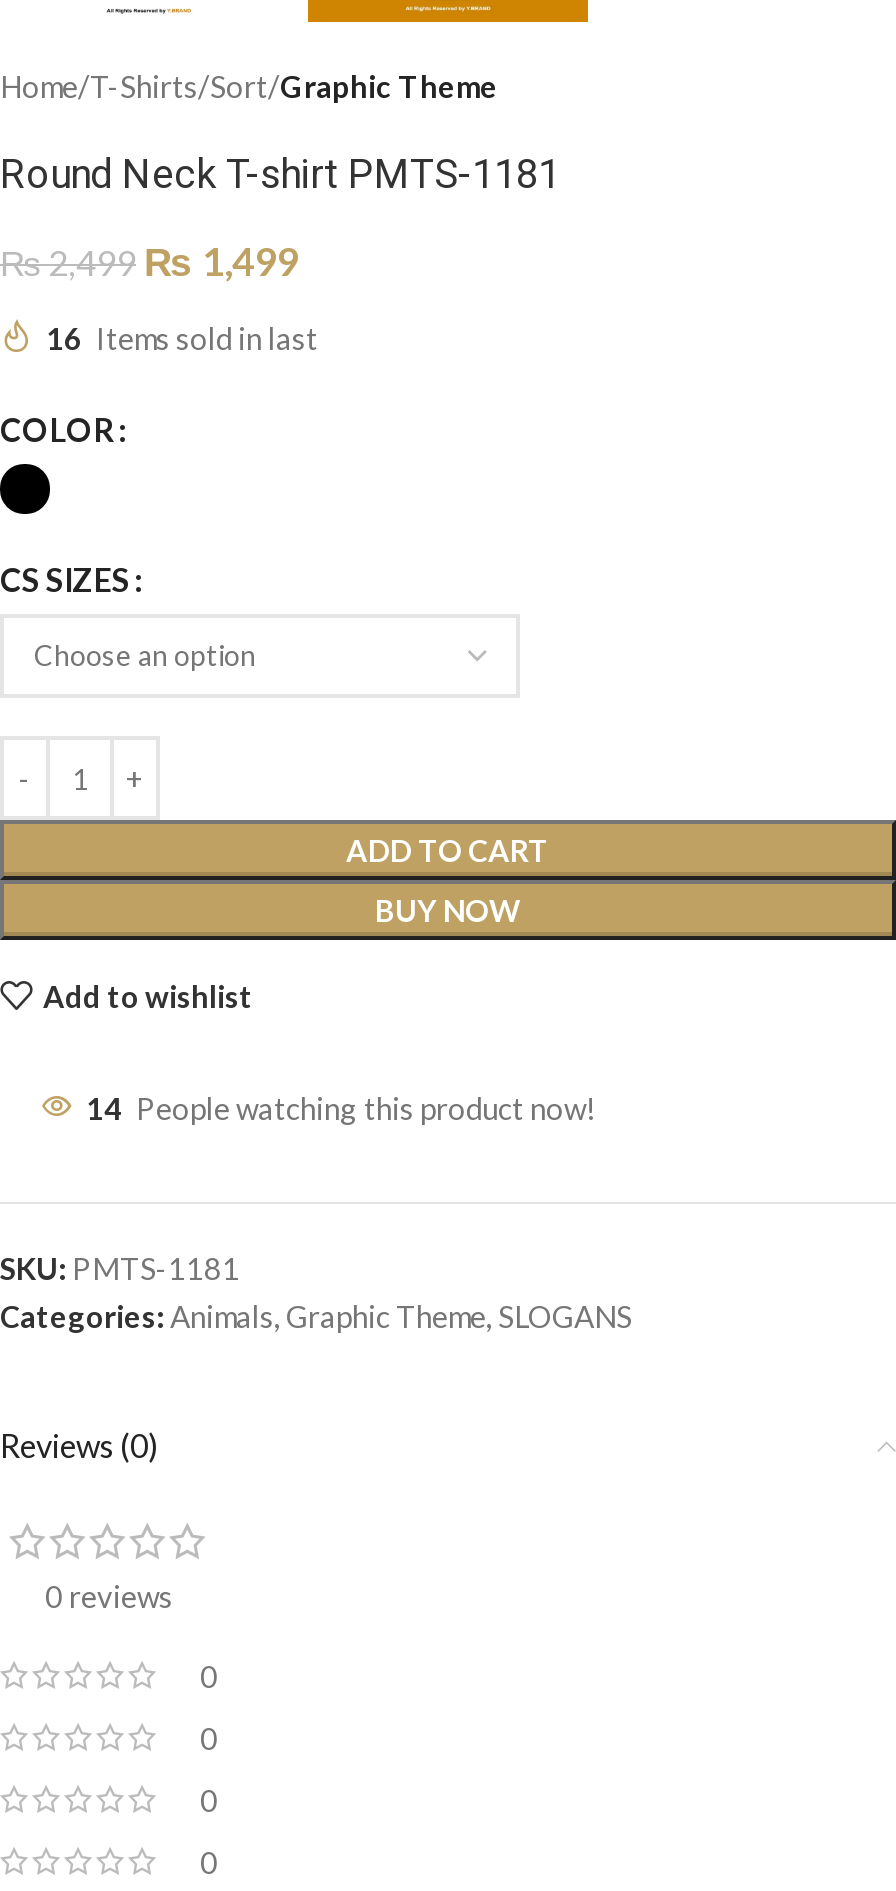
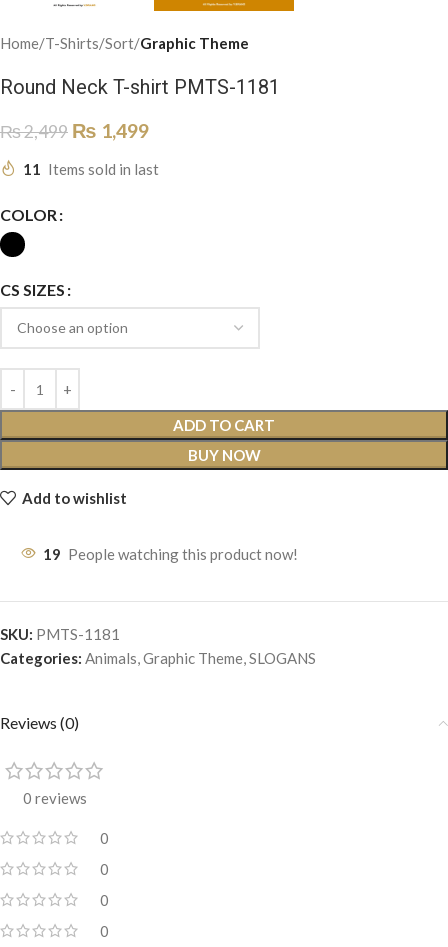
- 16 Items sold in last
+ 11 Items sold in last

- 14 People watching this product now!
+ 19 People watching this product now!
